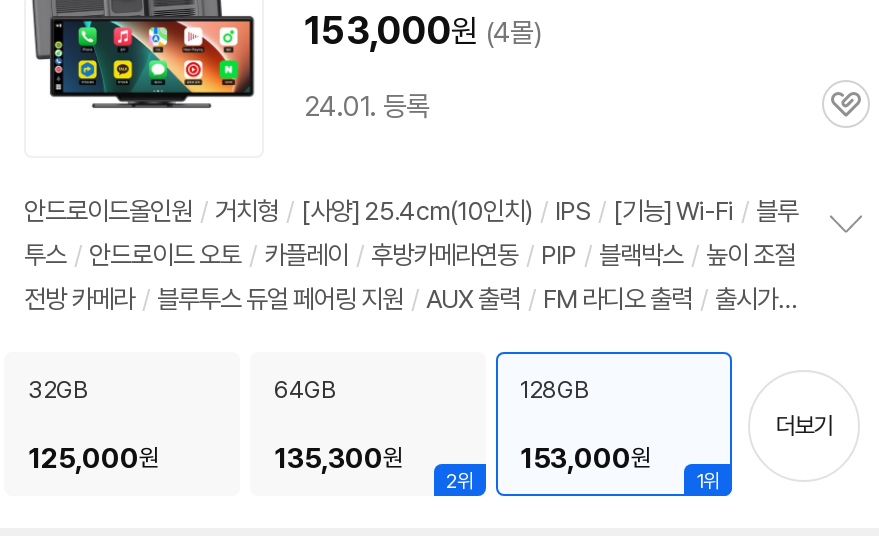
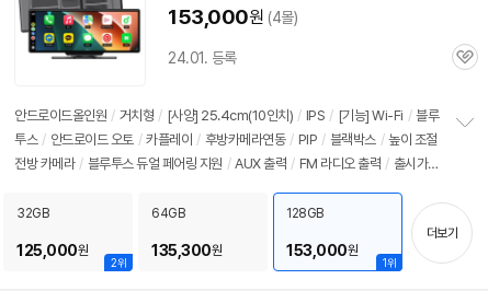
- 2위

+ 2위
